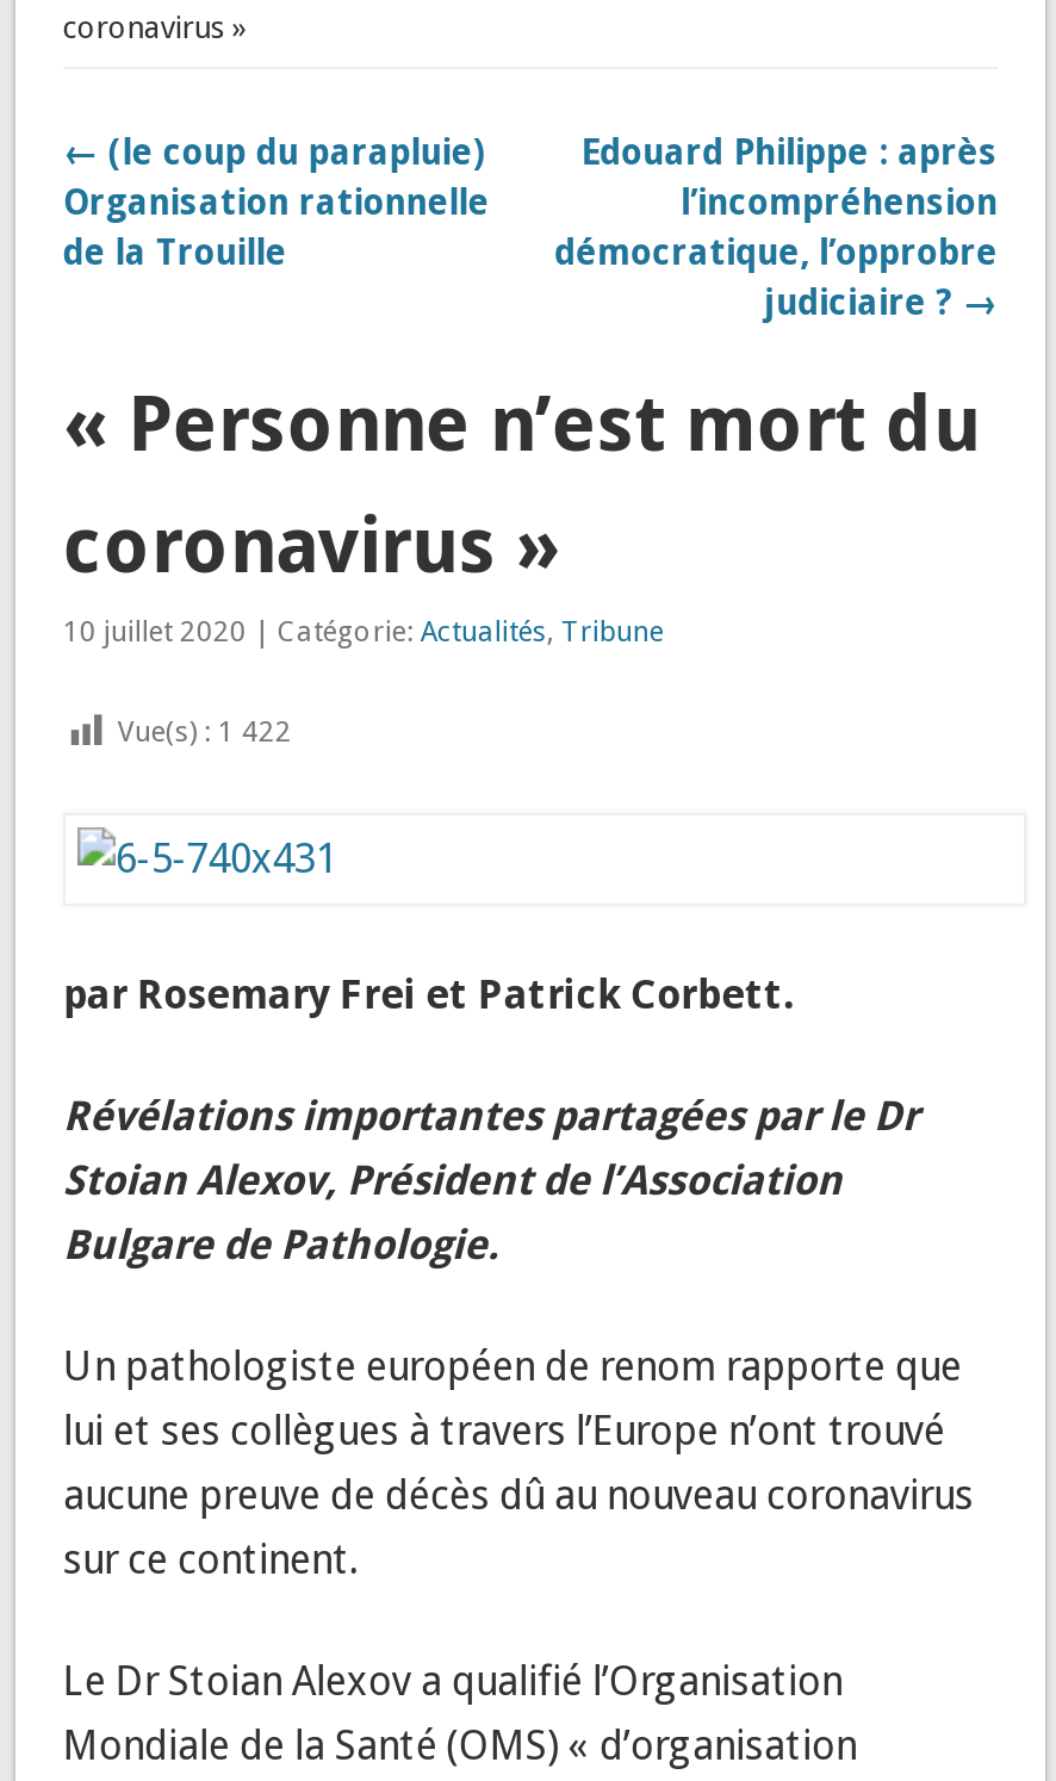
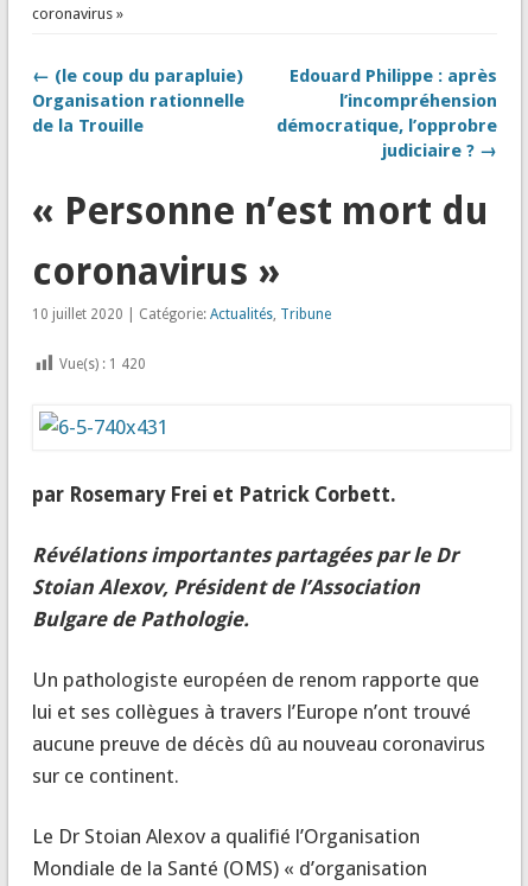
- Vue(s) : 1 422
+ Vue(s) : 1 420
